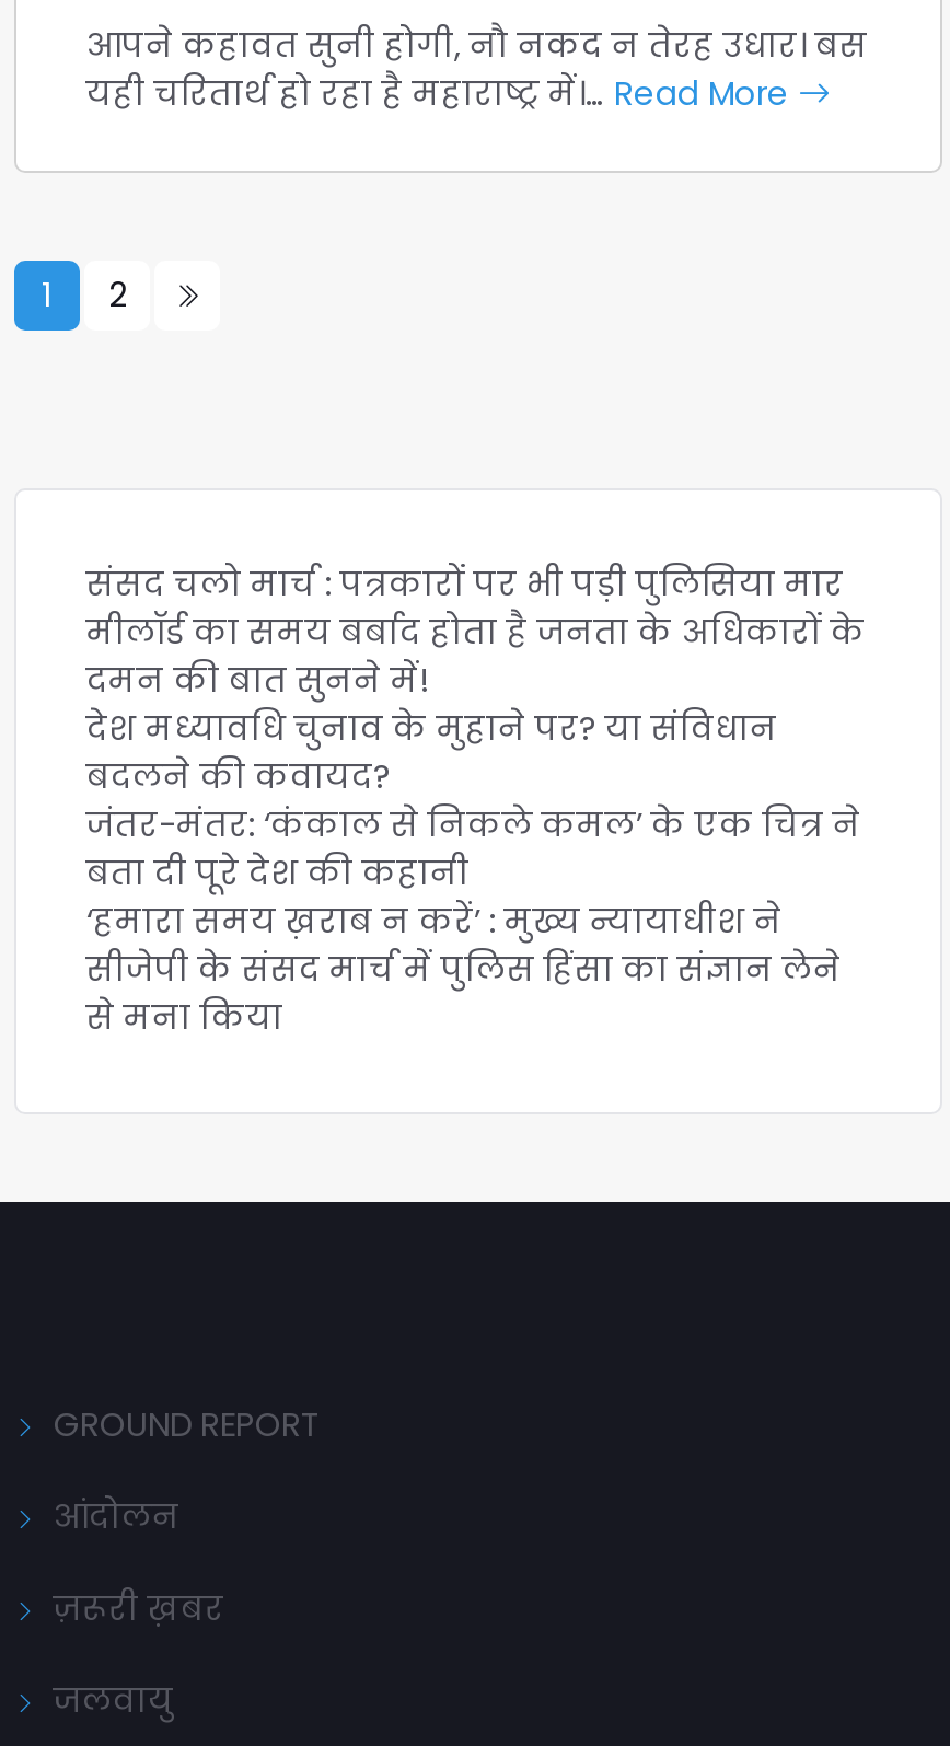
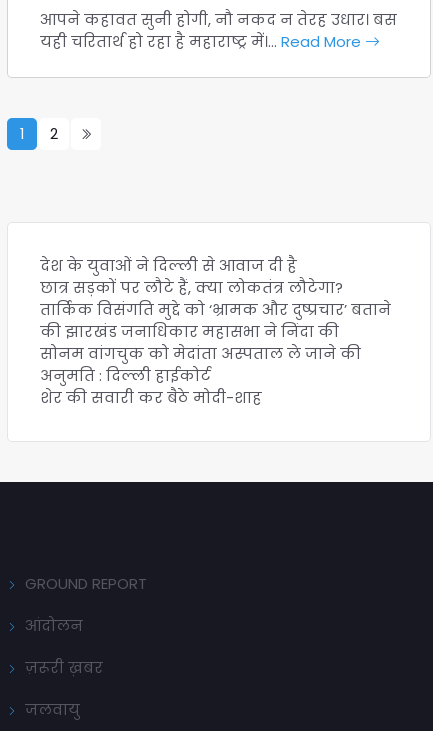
- संसद चलो मार्च : पत्रकारों पर भी पड़ी पुलिसिया मार
- मीलॉर्ड का समय बर्बाद होता है जनता के अधिकारों के
- दमन की बात सुनने में!
- देश मध्यावधि चुनाव के मुहाने पर? या संविधान
- बदलने की कवायद?
- जंतर-मंतर: ‘कंकाल से निकले कमल’ के एक चित्र ने
- बता दी पूरे देश की कहानी
- ‘हमारा समय ख़राब न करें’ : मुख्य न्यायाधीश ने
- सीजेपी के संसद मार्च में पुलिस हिंसा का संज्ञान लेने
- से मना किया
+ देश के युवाओं ने दिल्ली से आवाज दी है
+ छात्र सड़कों पर लौटे हैं, क्या लोकतंत्र लौटेगा?
+ तार्किक विसंगति मुद्दे को ‘भ्रामक और दुष्प्रचार’ बताने
+ की झारखंड जनाधिकार महासभा ने निंदा की
+ सोनम वांगचुक को मेदांता अस्पताल ले जाने की
+ अनुमति : दिल्ली हाईकोर्ट
+ शेर की सवारी कर बैठे मोदी-शाह
